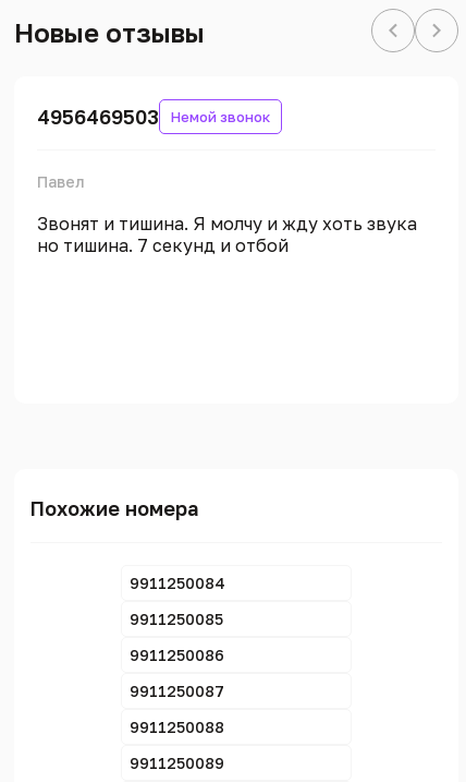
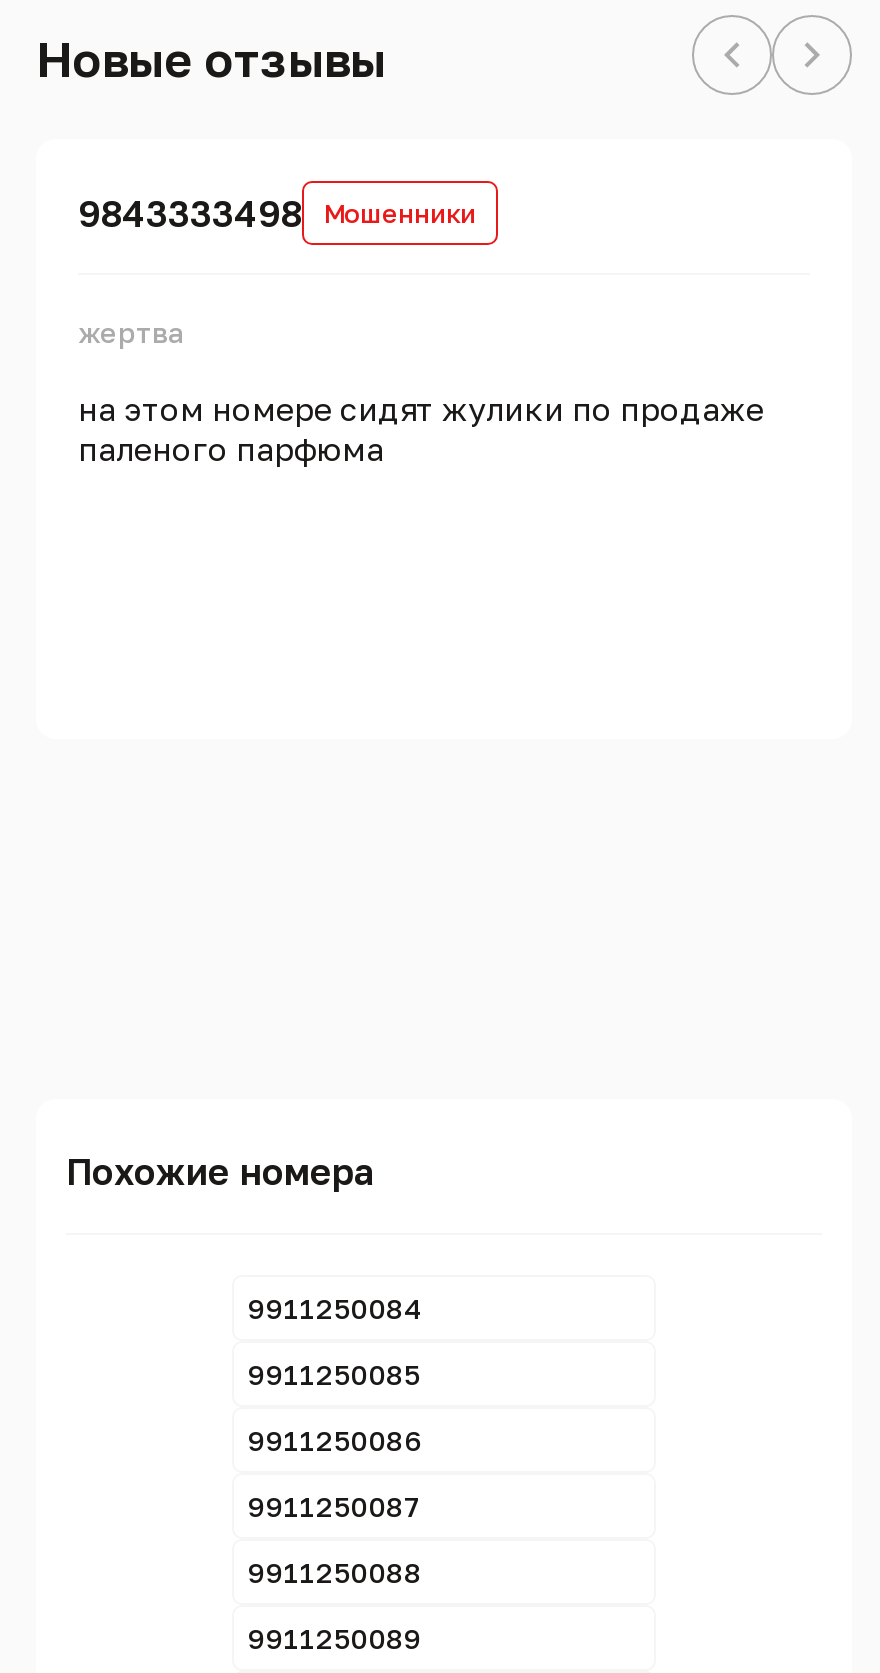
- 4956469503
- Немой звонок
+ 9843333498
+ Мошенники

- Павел
+ жертва

- Звонят и тишина. Я молчу и жду хоть звука
- но тишина. 7 секунд и отбой
+ на этом номере сидят жулики по продаже
+ паленого парфюма
